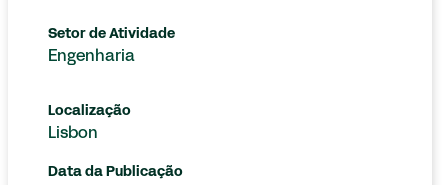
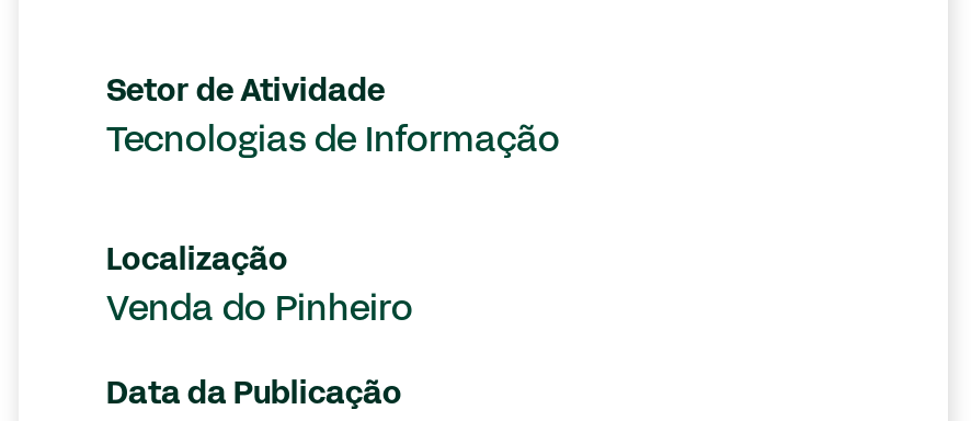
- Engenharia
+ Tecnologias de Informação

- Lisbon
+ Venda do Pinheiro
